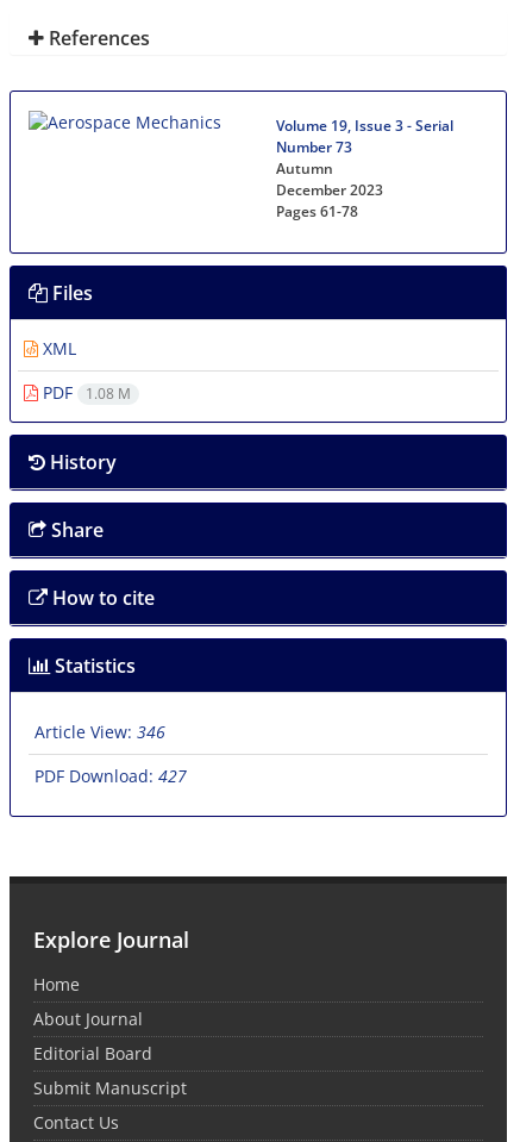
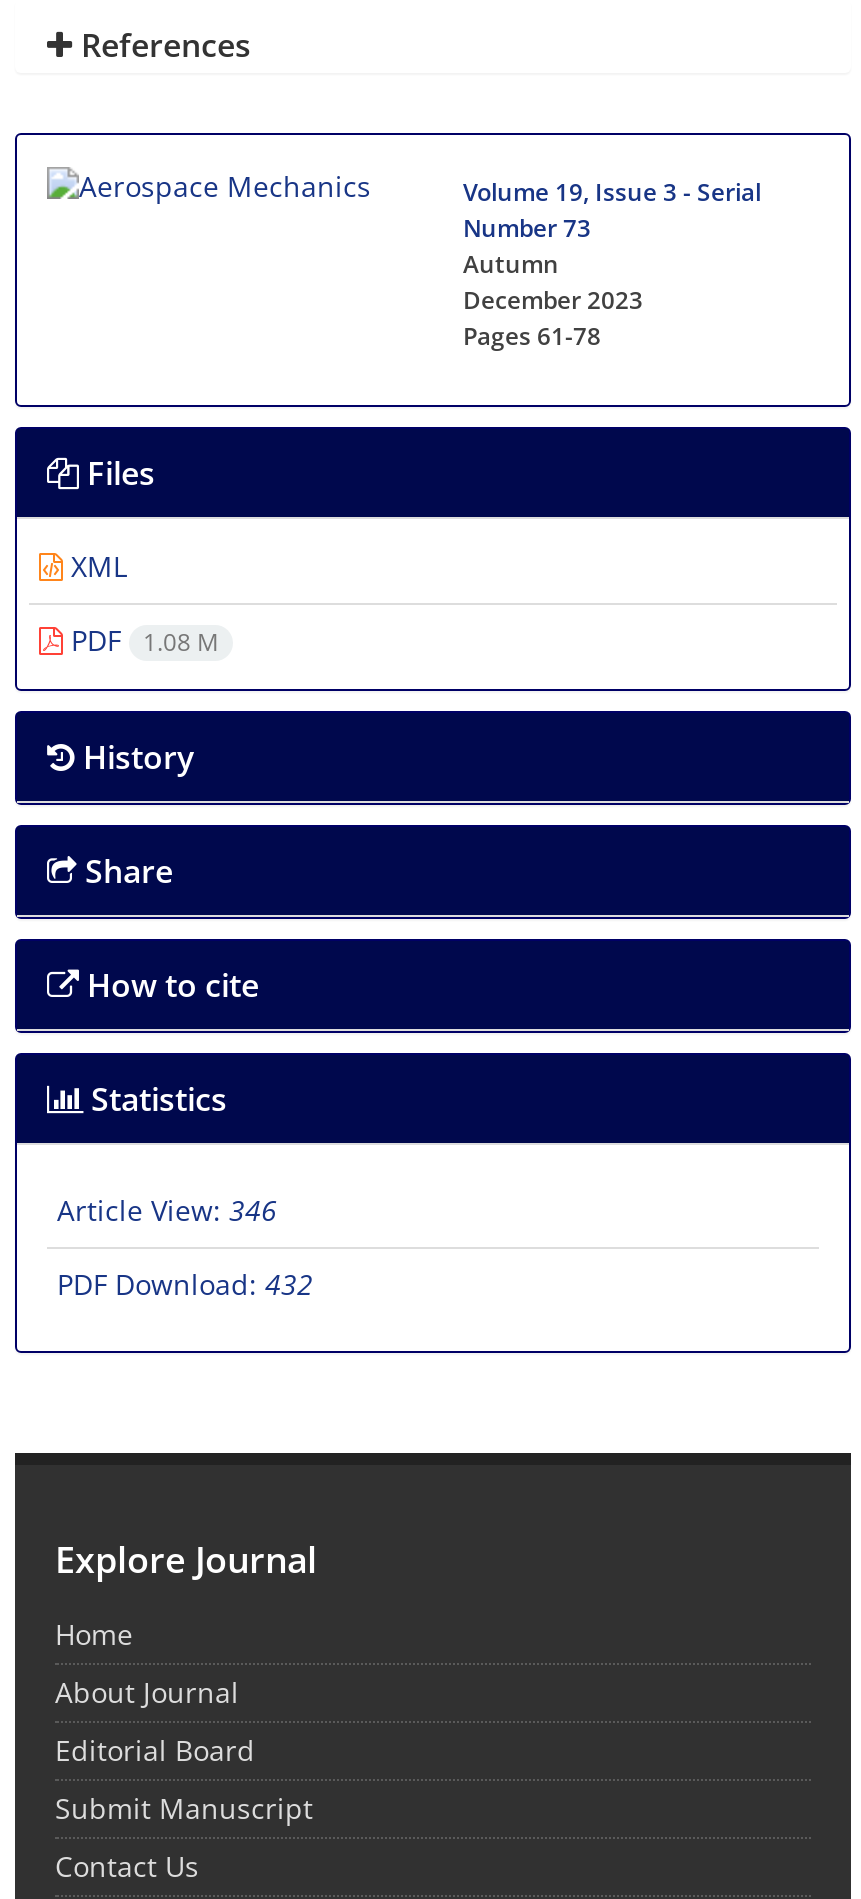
- PDF Download: 427
+ PDF Download: 432
